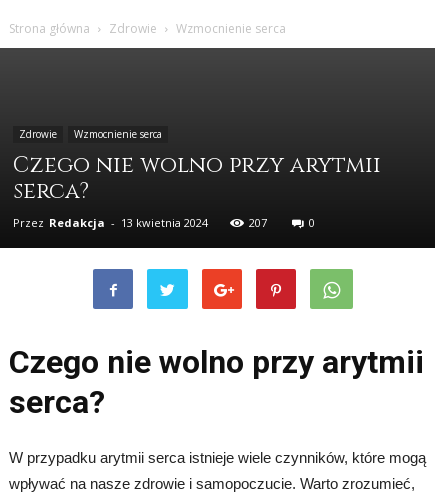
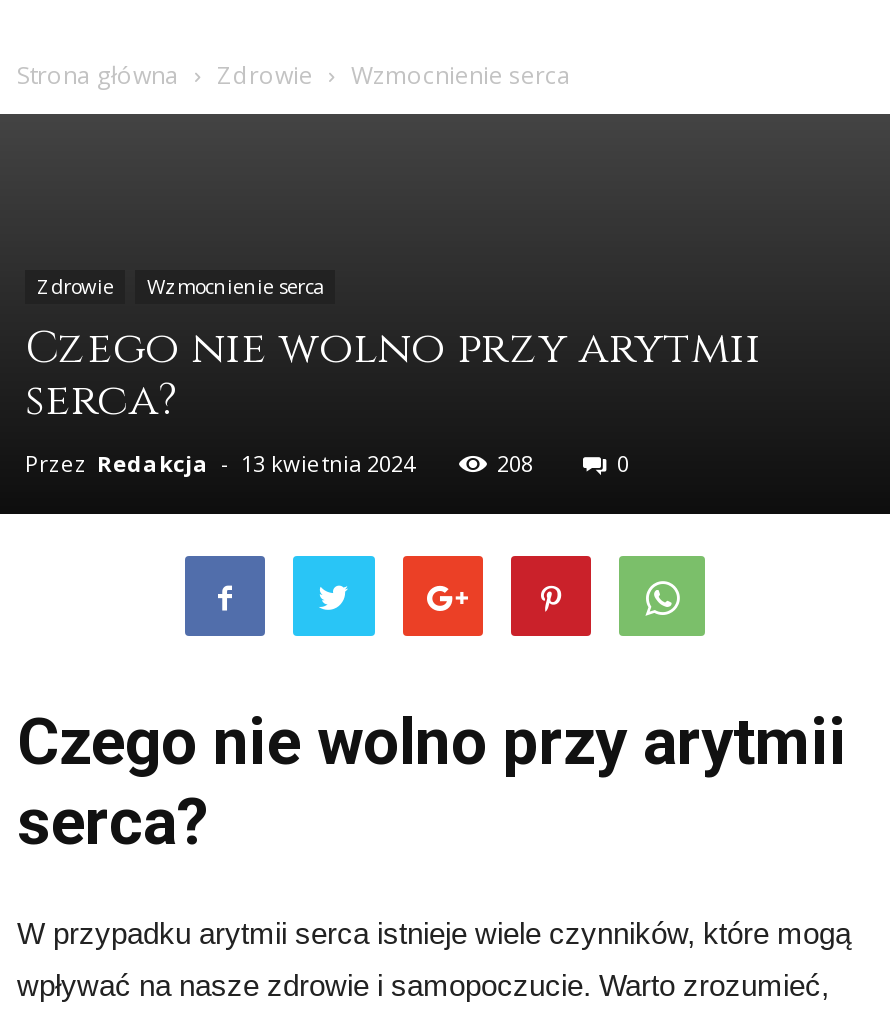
- 207
+ 208
